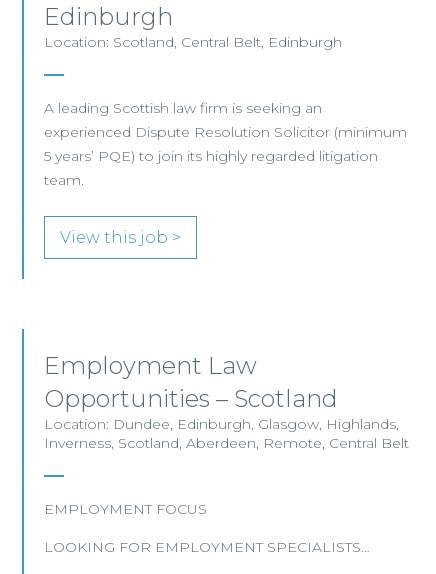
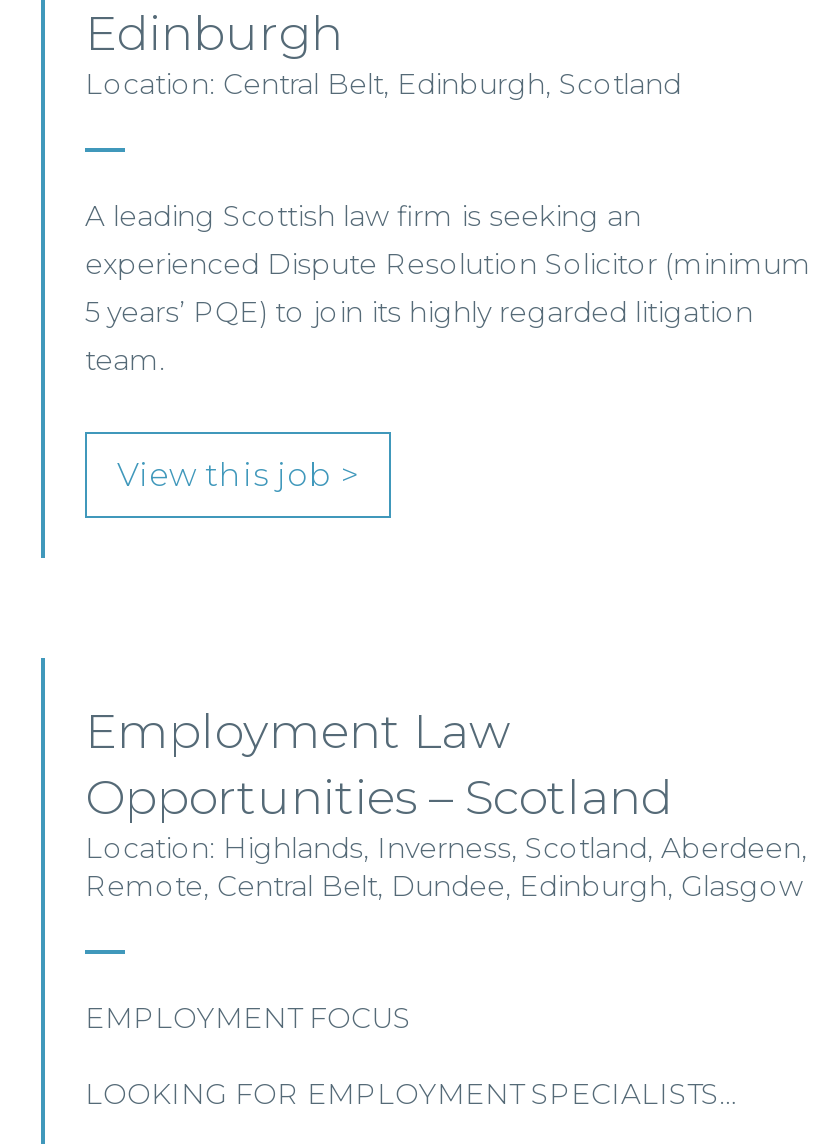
- Location: Scotland, Central Belt, Edinburgh
+ Location: Central Belt, Edinburgh, Scotland

- Location: Dundee, Edinburgh, Glasgow, Highlands,
- Inverness, Scotland, Aberdeen, Remote, Central Belt
+ Location: Highlands, Inverness, Scotland, Aberdeen,
+ Remote, Central Belt, Dundee, Edinburgh, Glasgow
